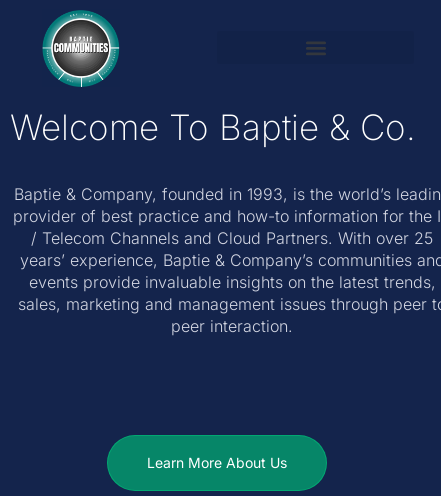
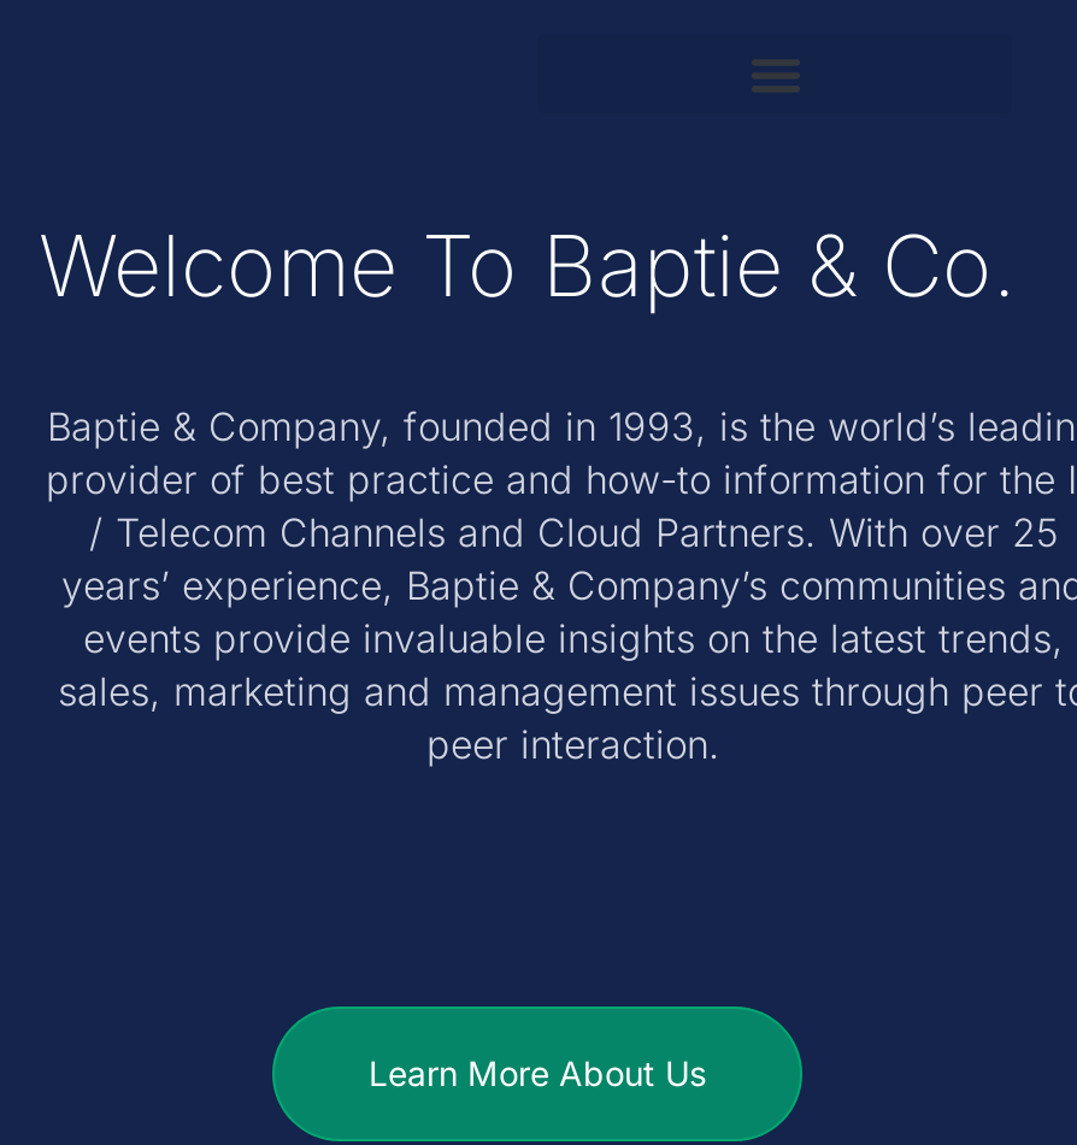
- [image]
